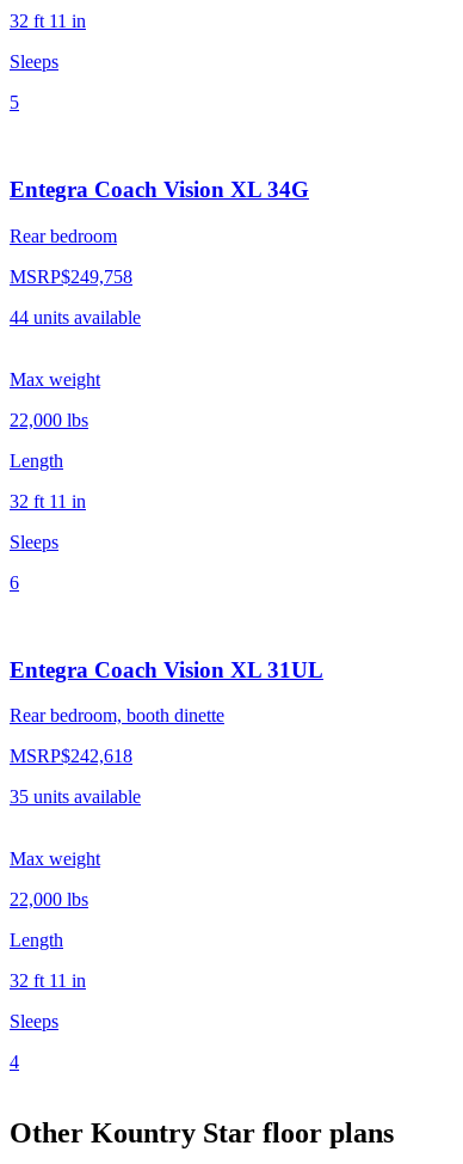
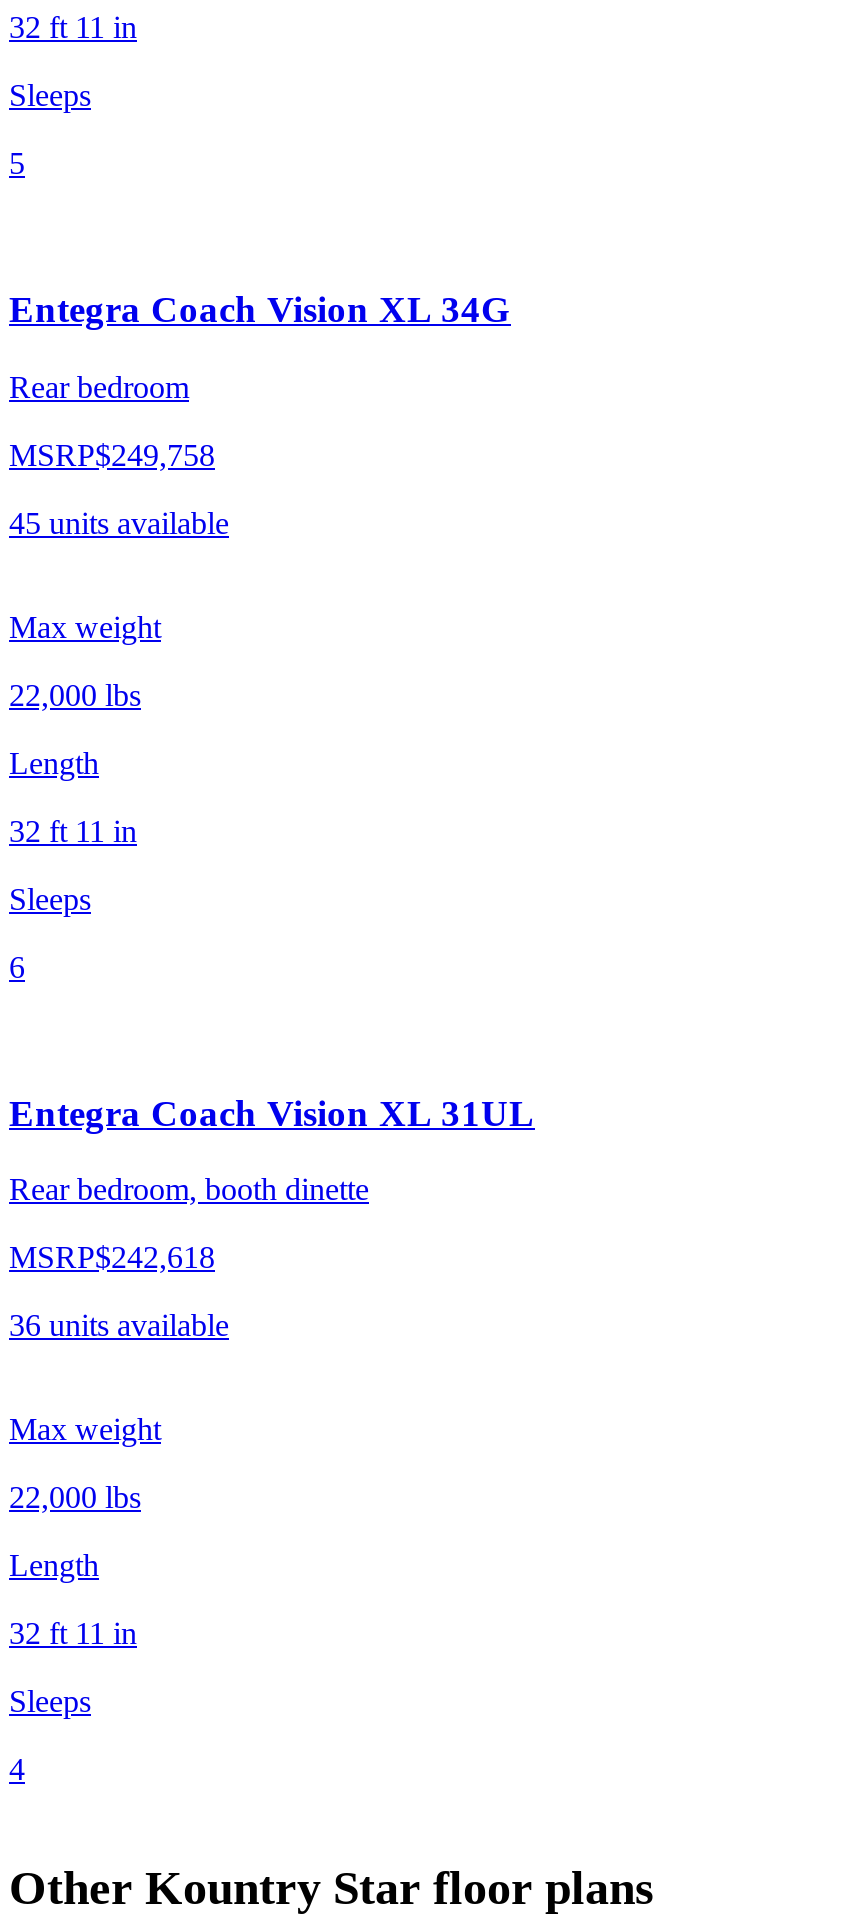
- 44 units available
+ 45 units available

- 35 units available
+ 36 units available
